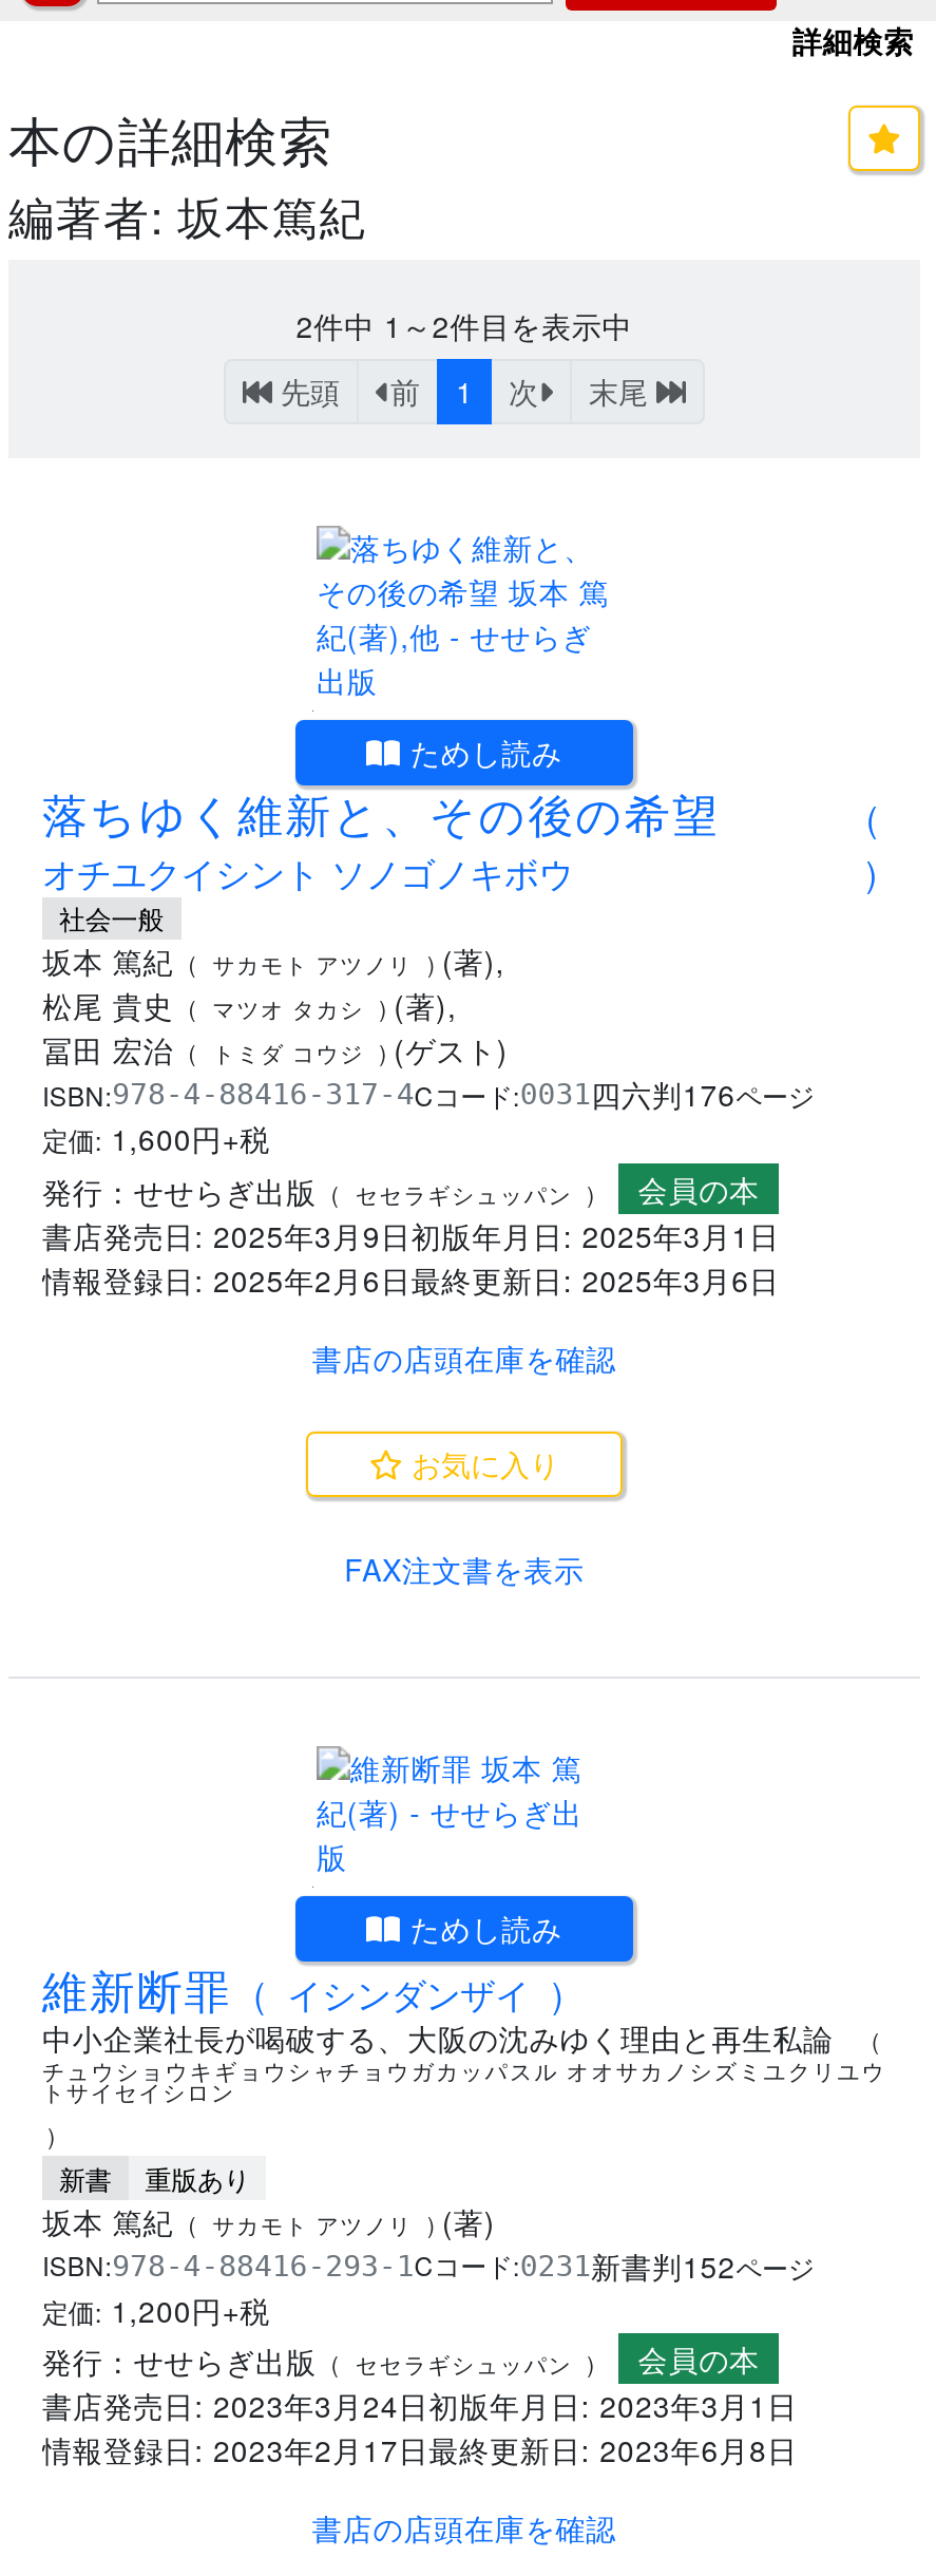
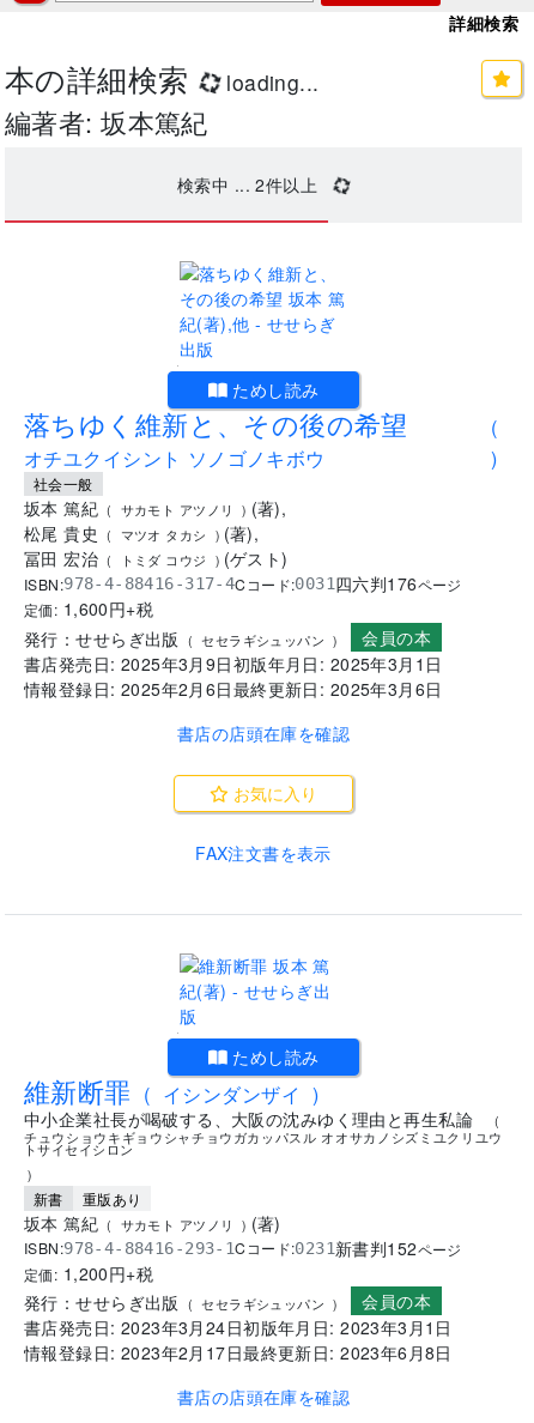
+ loading...

- 2件中1～2件目を表示中
- 先頭
- 前
- 1
- 次
- 末尾
+ 検索中 ... 2件以上
